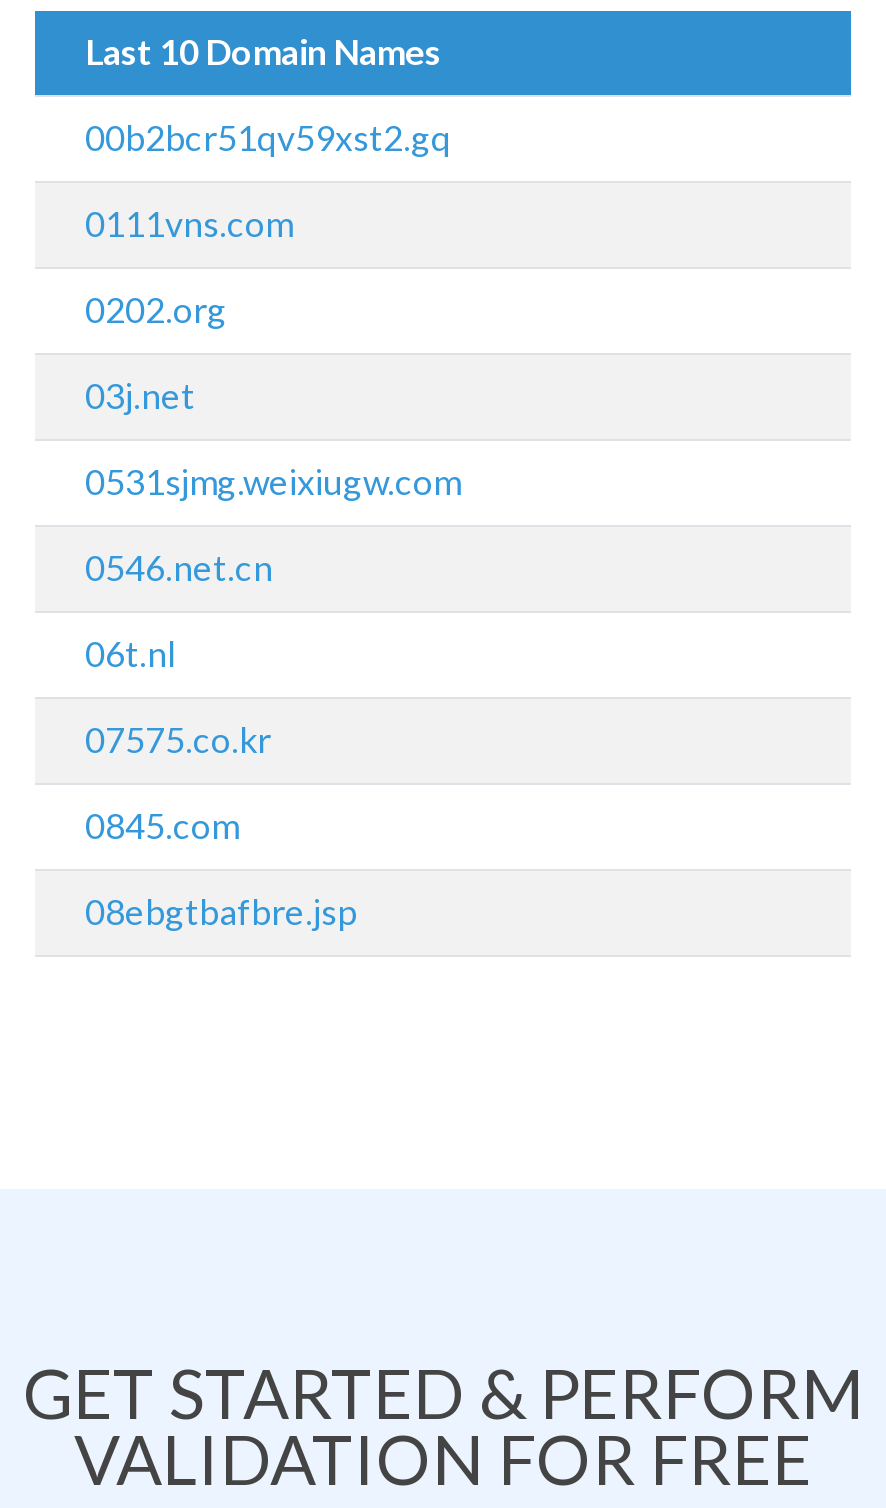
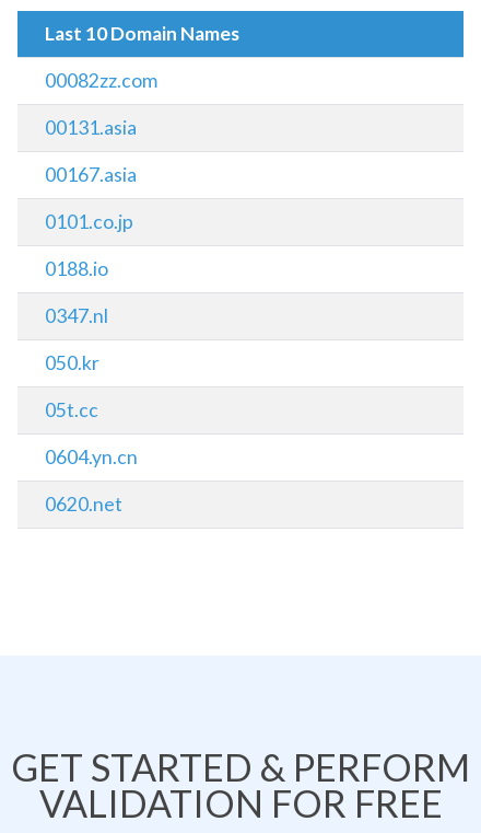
- 00b2bcr51qv59xst2.gq
+ 00082zz.com

- 0111vns.com
+ 00131.asia

- 0202.org
+ 00167.asia

- 03j.net
+ 0101.co.jp

- 0531sjmg.weixiugw.com
+ 0188.io

- 0546.net.cn
+ 0347.nl

- 06t.nl
+ 050.kr

- 07575.co.kr
+ 05t.cc

- 0845.com
+ 0604.yn.cn

- 08ebgtbafbre.jsp
+ 0620.net
